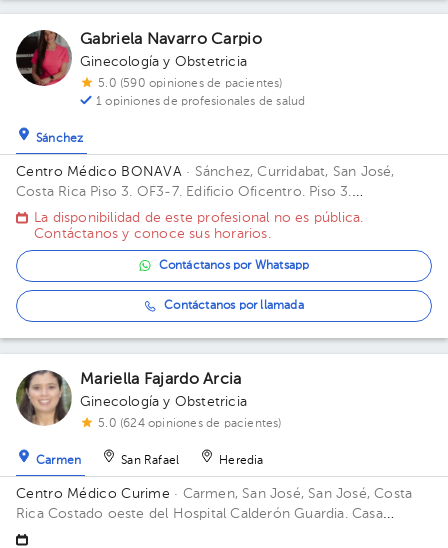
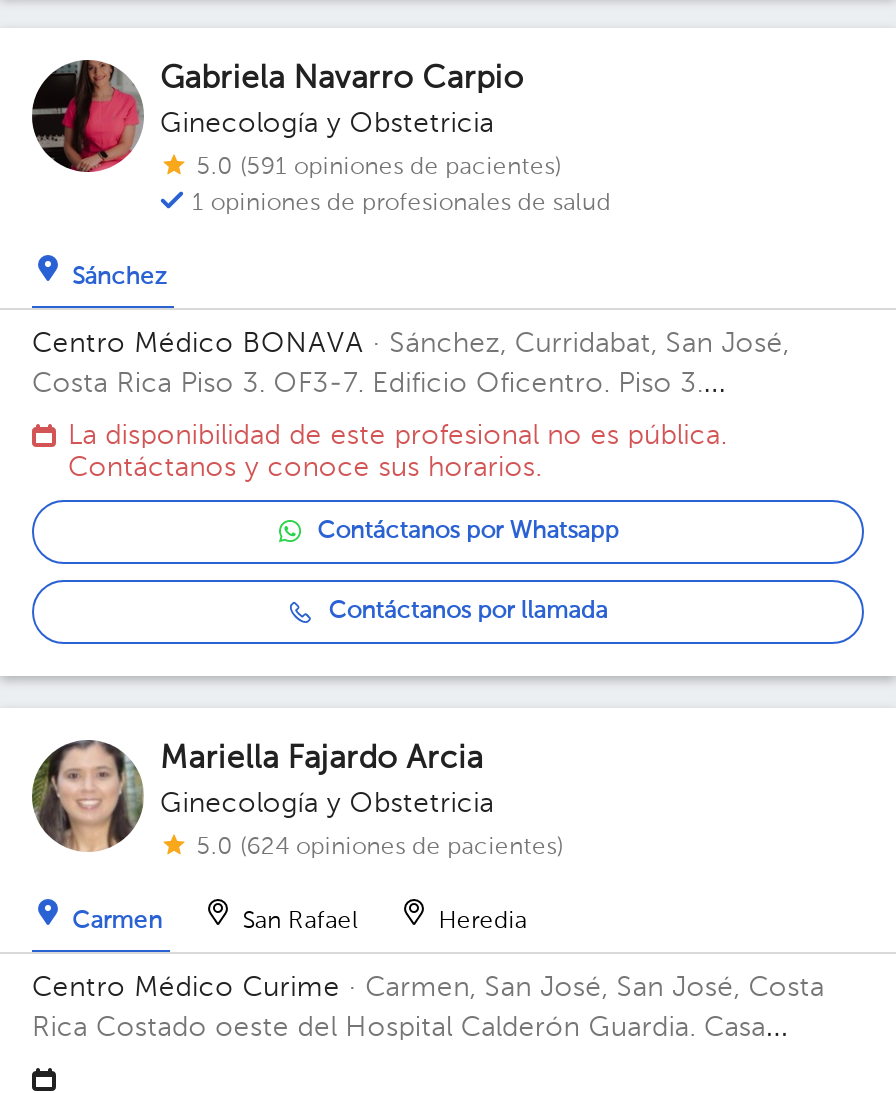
- 5.0 (590 opiniones de pacientes)
+ 5.0 (591 opiniones de pacientes)
